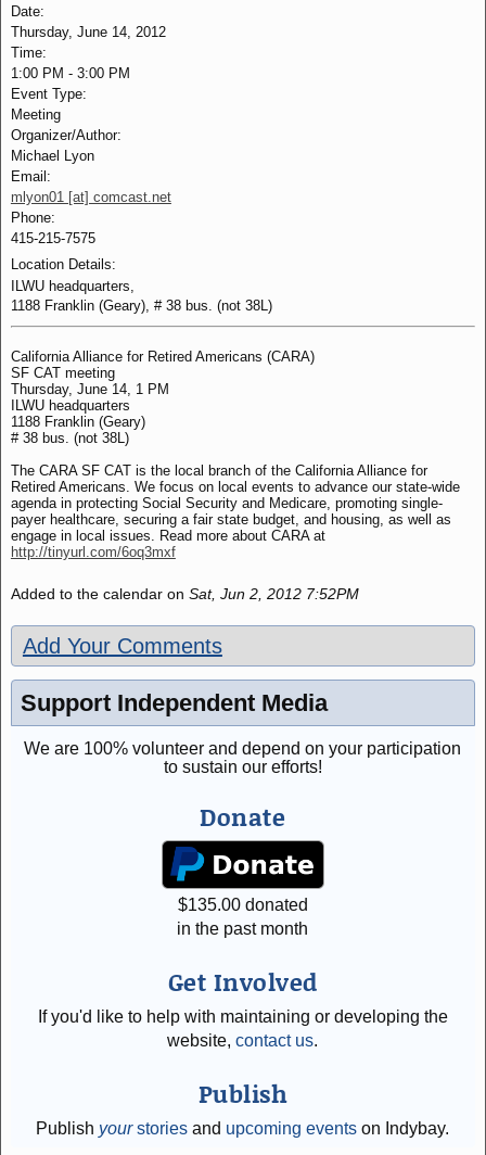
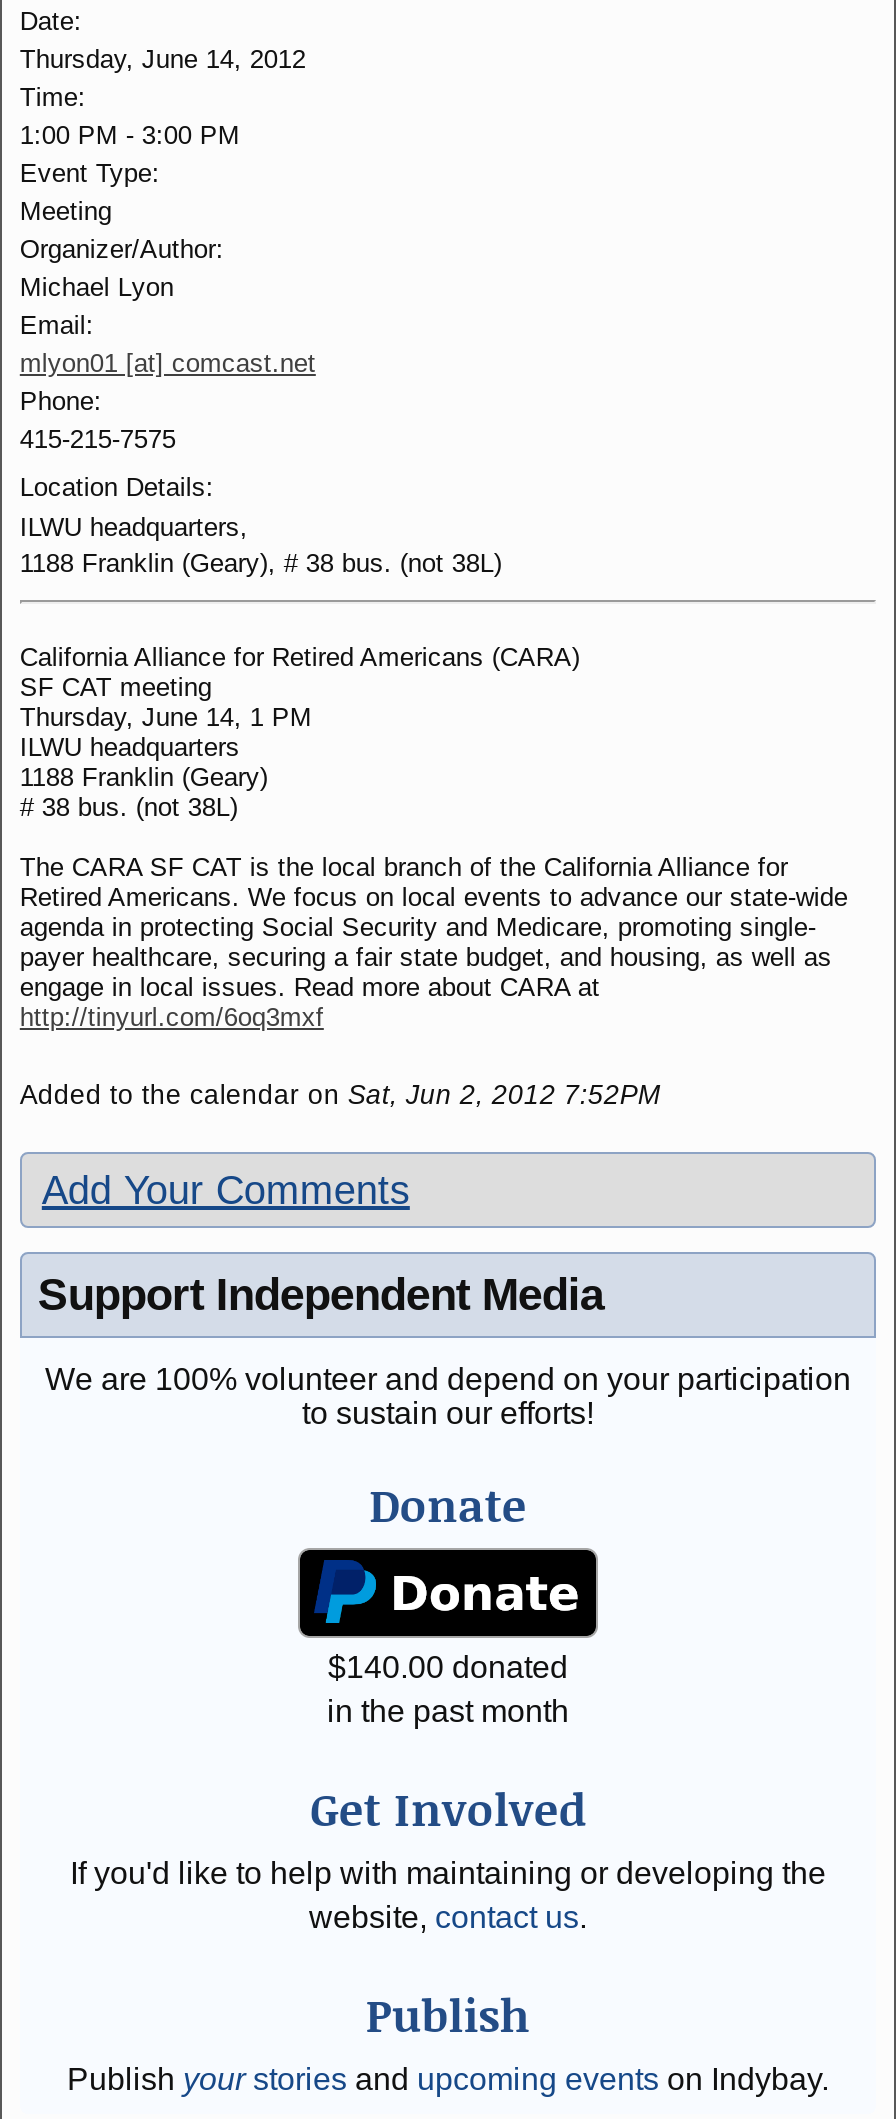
- $135.00 donated
+ $140.00 donated
